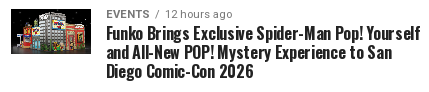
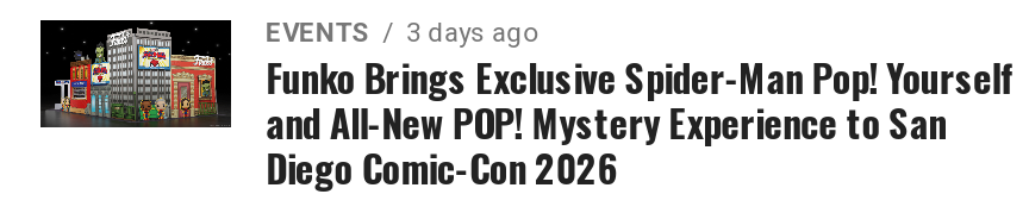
- EVENTS 12 hours ago
+ EVENTS 3 days ago
